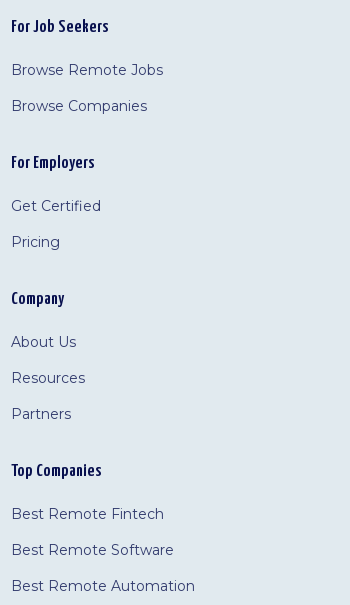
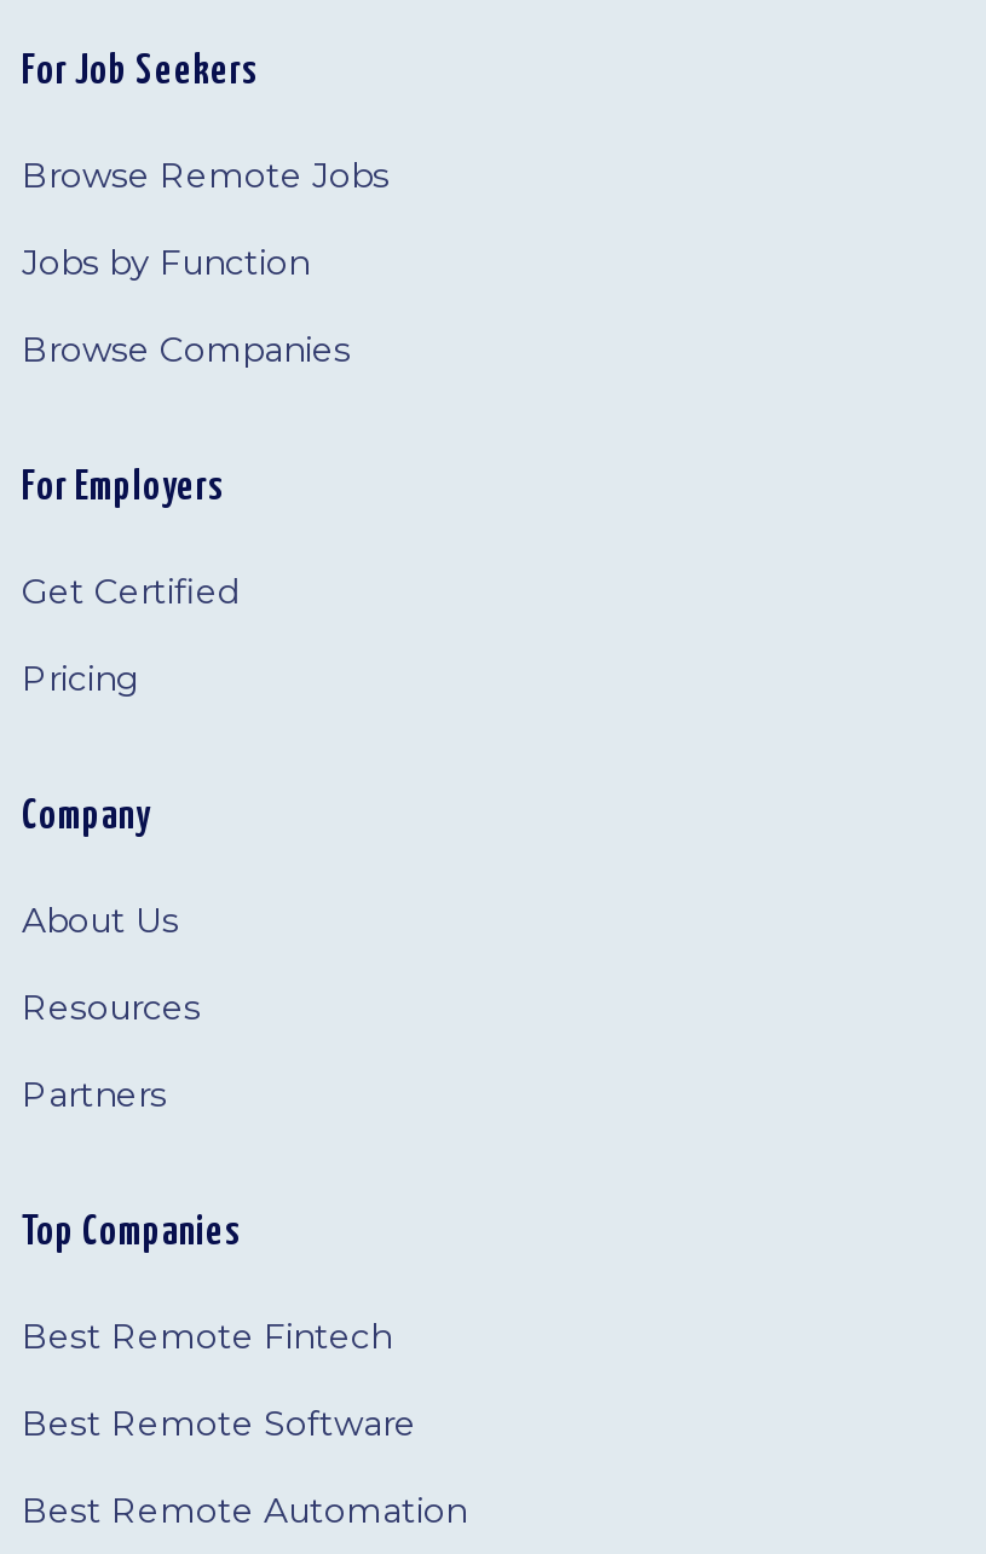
+ Jobs by Function
